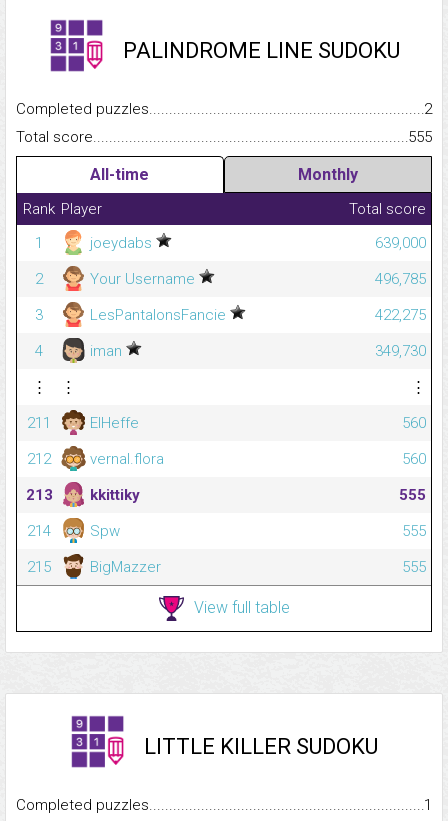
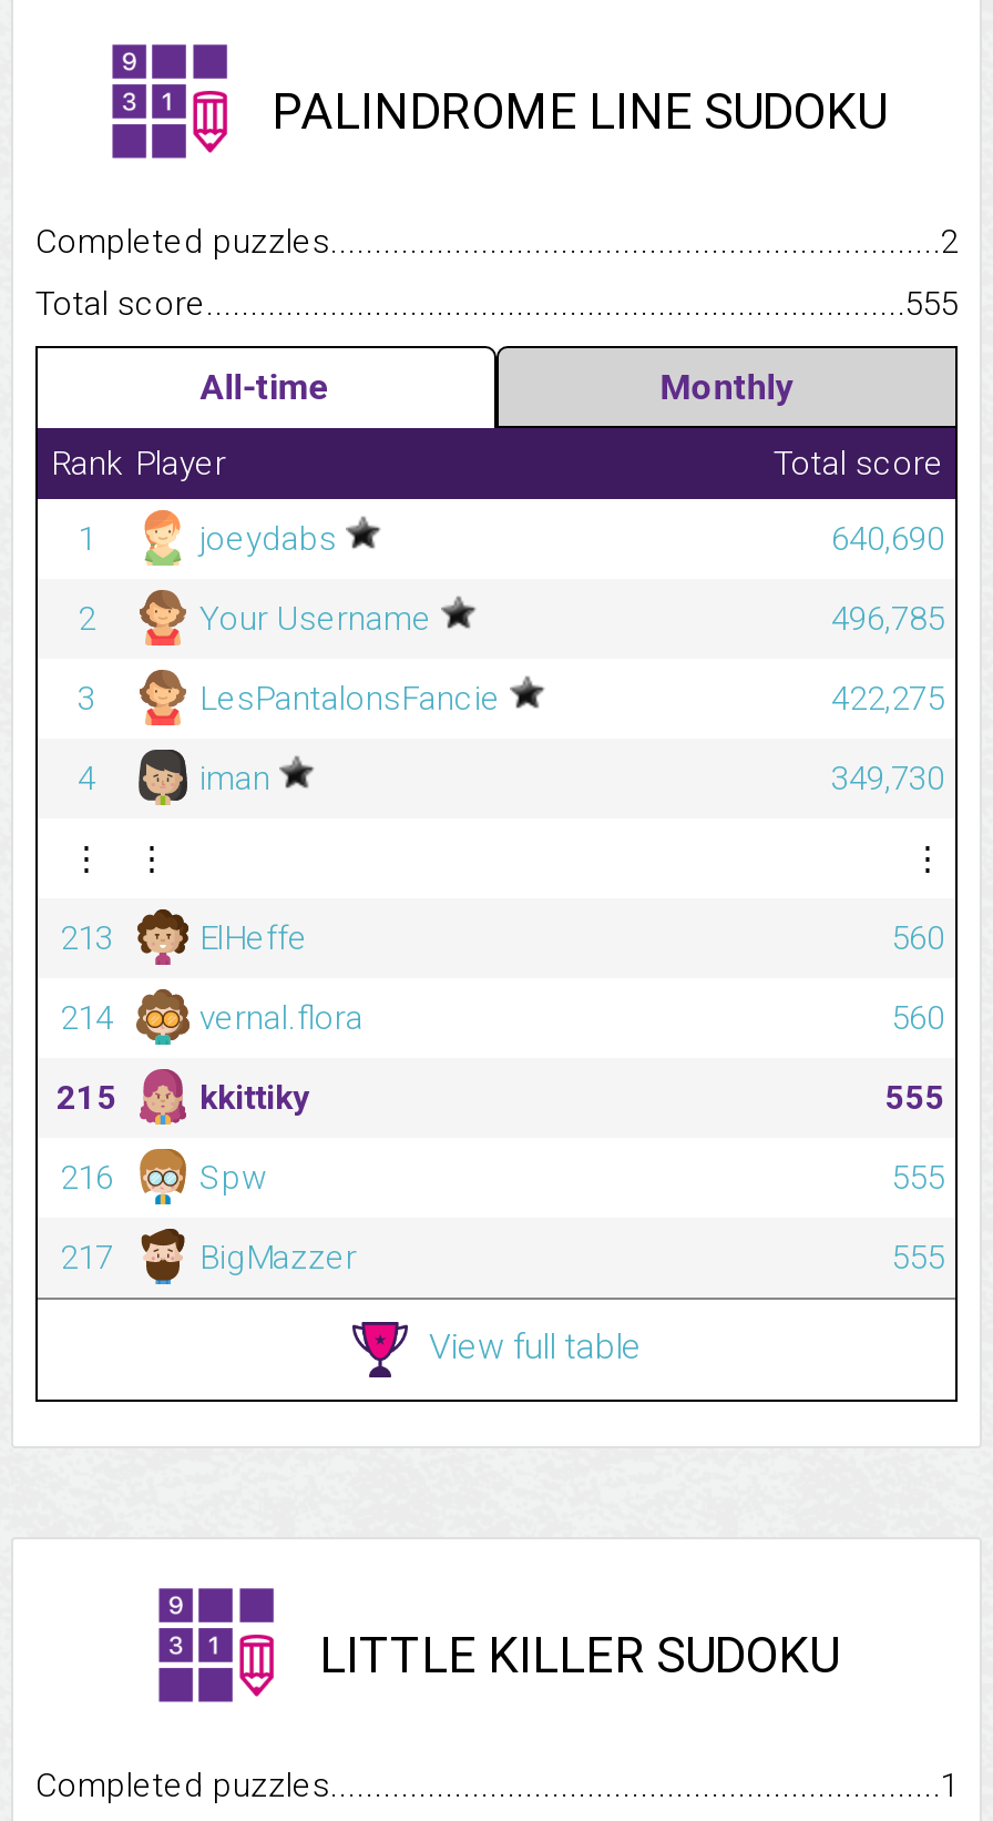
- 639,000
+ 640,690

- 211 ElHeffe
+ 213 ElHeffe

- 212 vernal.flora
+ 214 vernal.flora

- 213 kkittiky
+ 215 kkittiky

- 214 Spw
+ 216 Spw

- 215 BigMazzer
+ 217 BigMazzer
